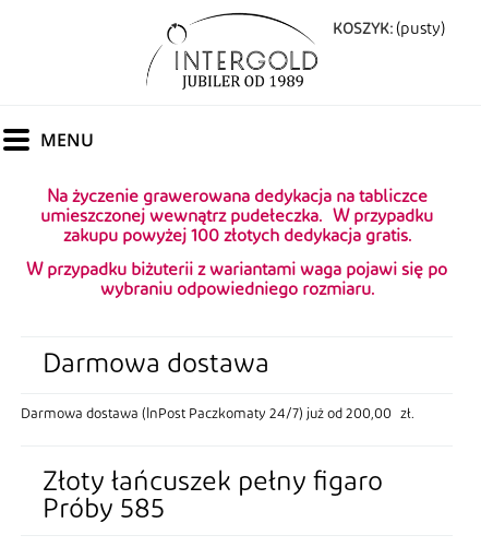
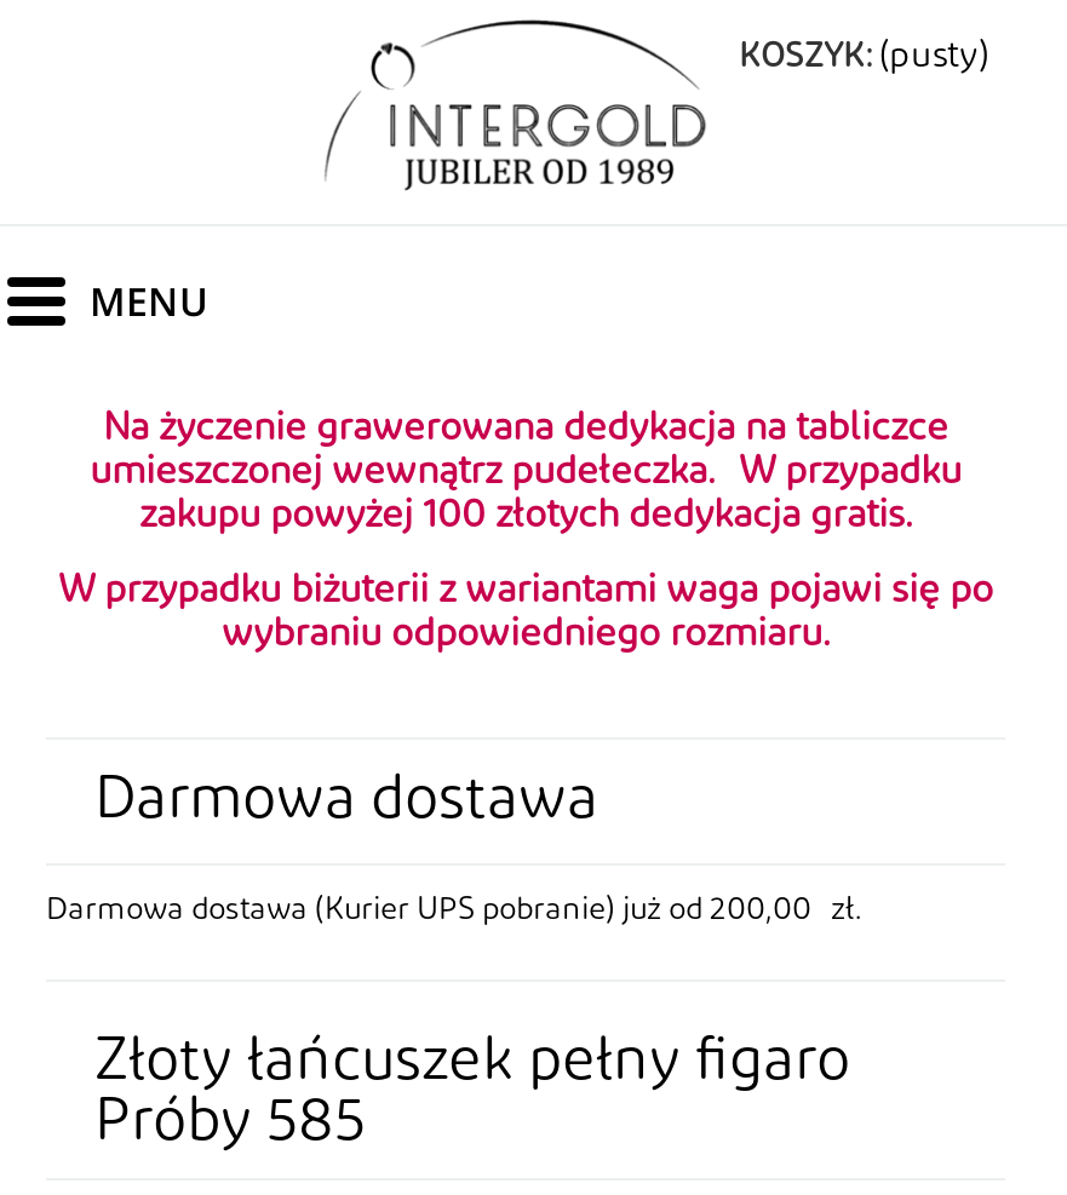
- Darmowa dostawa (InPost Paczkomaty 24/7) już od 200,00 zł.
+ Darmowa dostawa (Kurier UPS pobranie) już od 200,00 zł.
